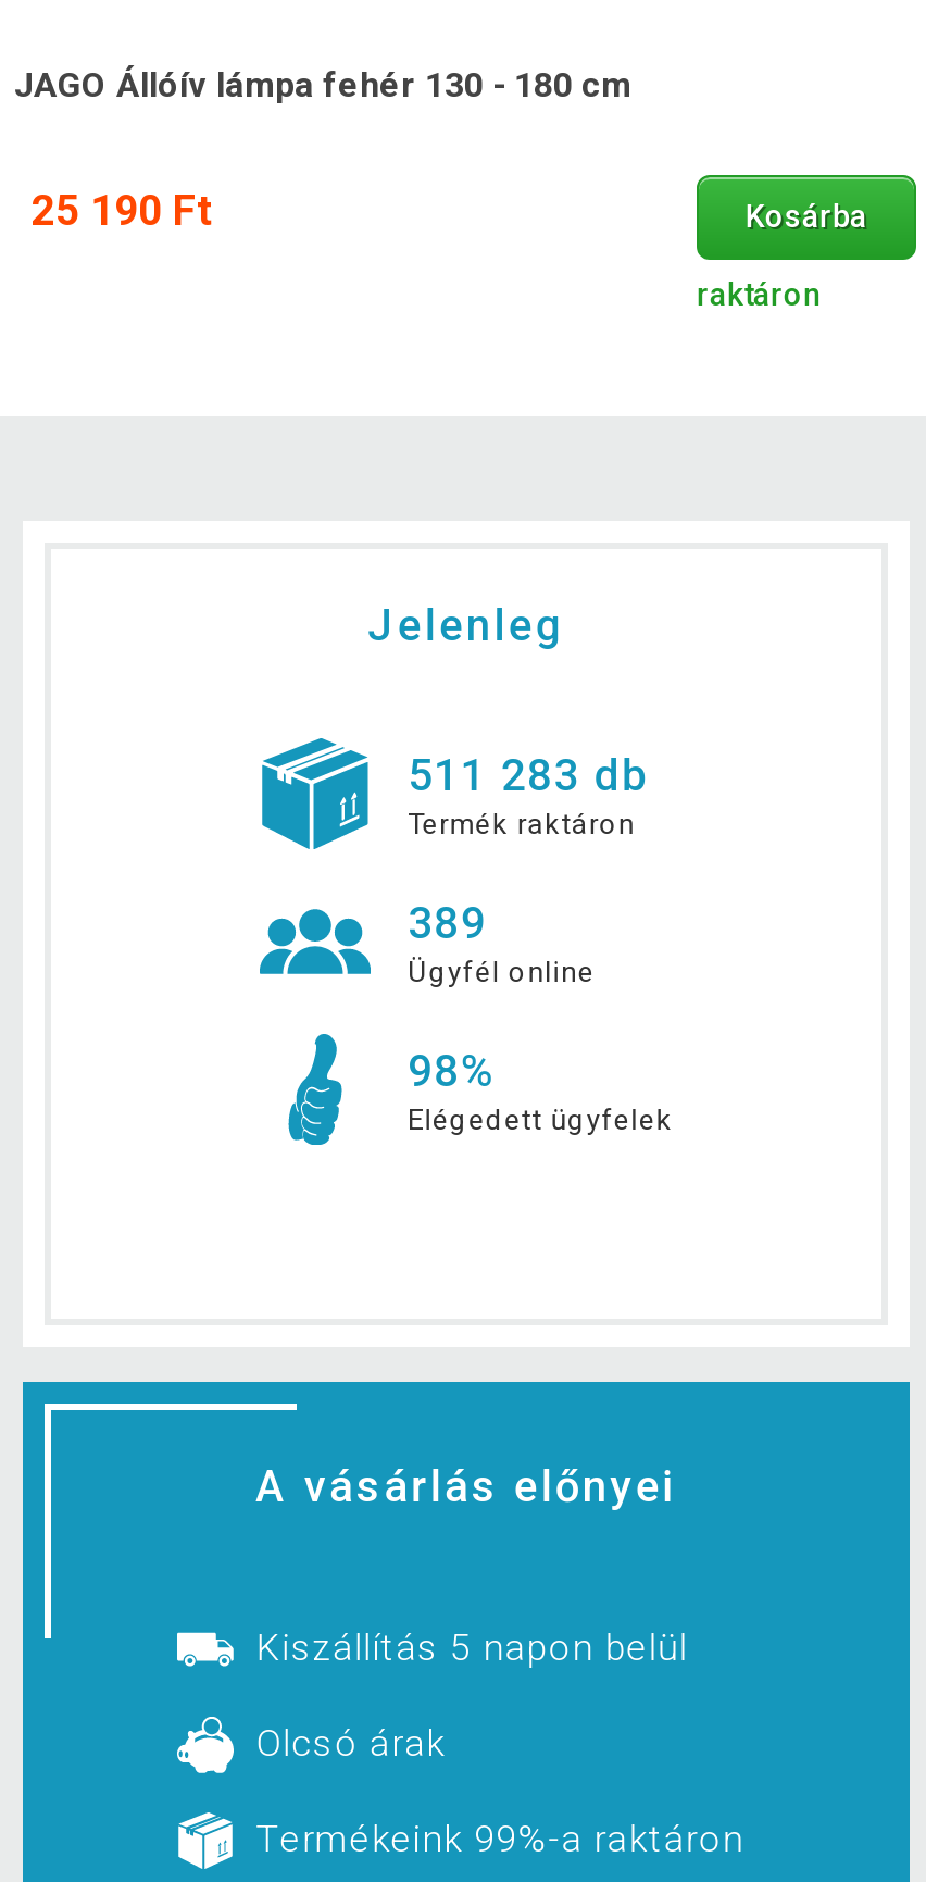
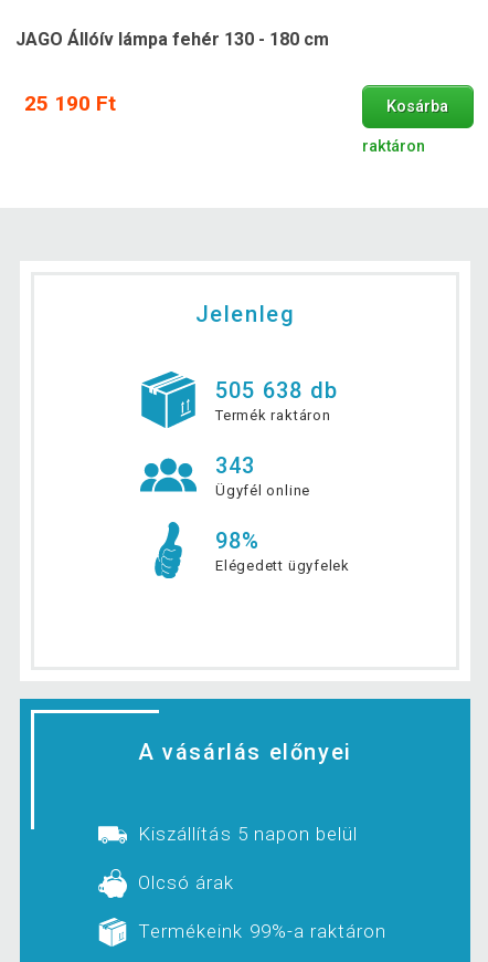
- 511 283 db
+ 505 638 db

- 389
+ 343
